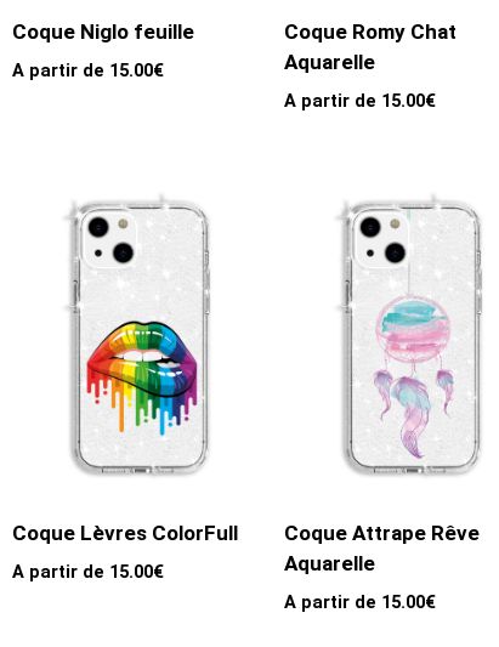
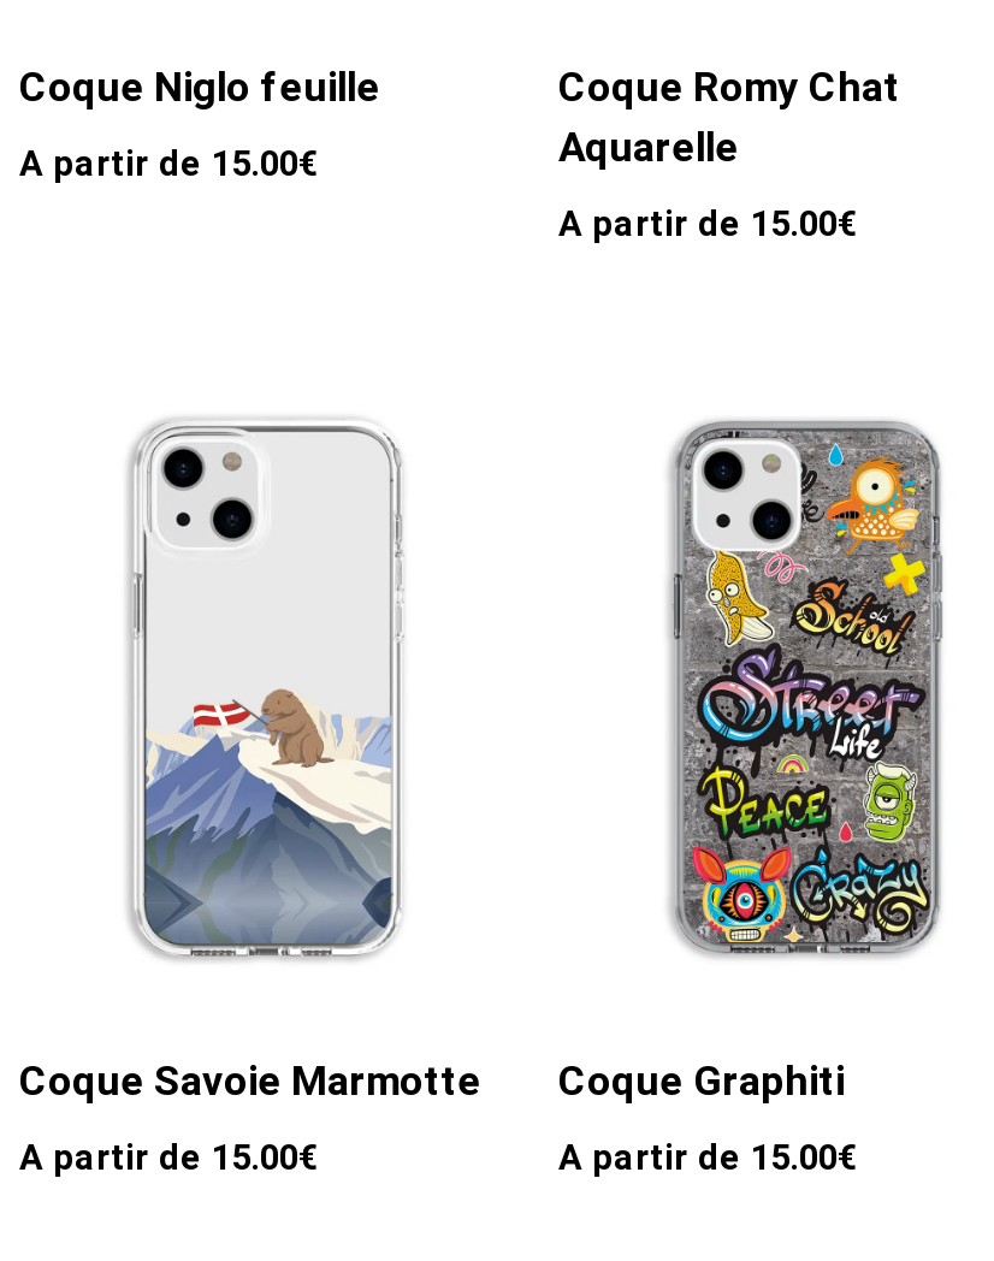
- [image]
- Coque Lèvres ColorFull
+ [image]
+ Coque Savoie Marmotte

- [image]
- Coque Attrape Rêve
- Aquarelle
+ [image]
+ Coque Graphiti
